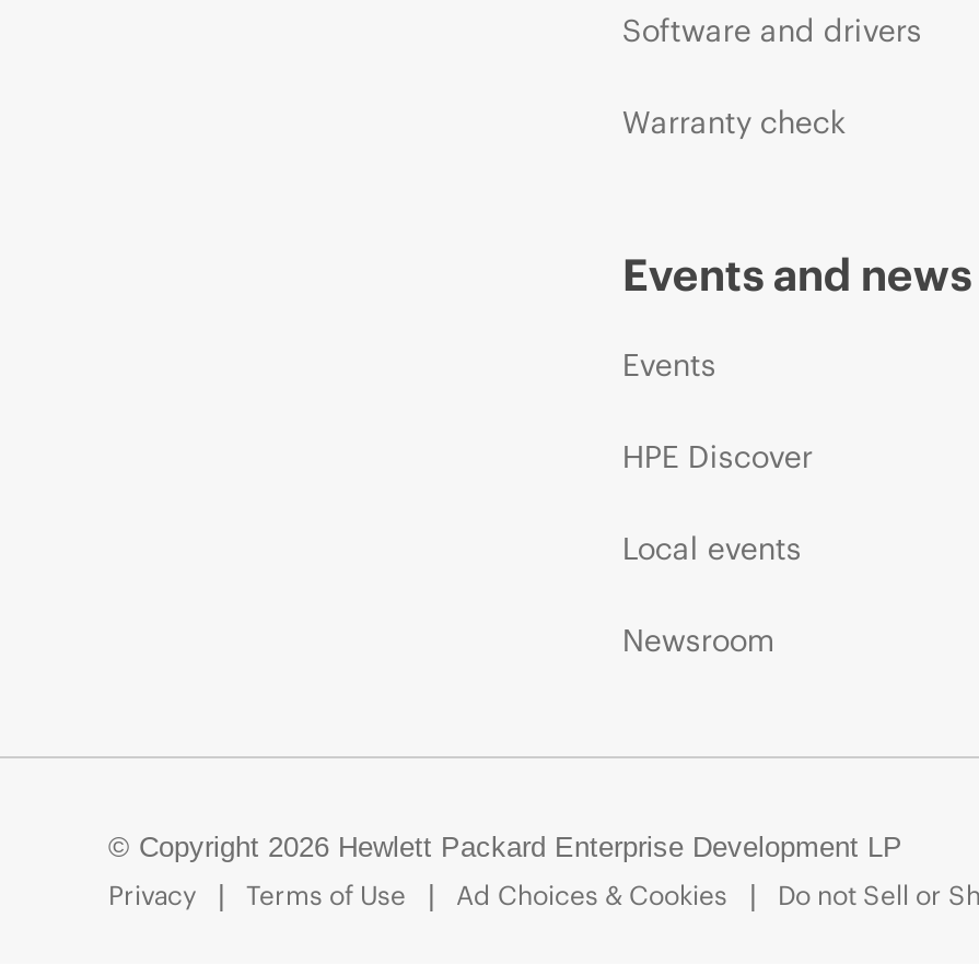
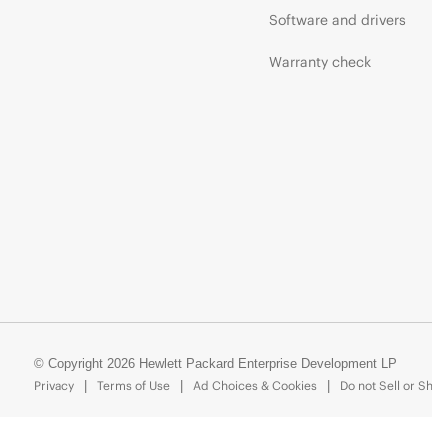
- Events and news
- Events
- HPE Discover
- Local events
- Newsroom
